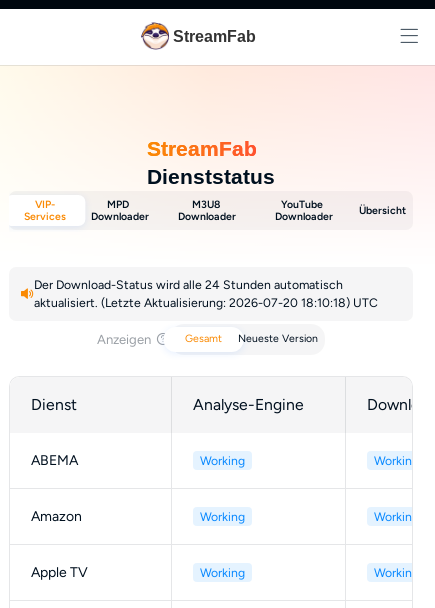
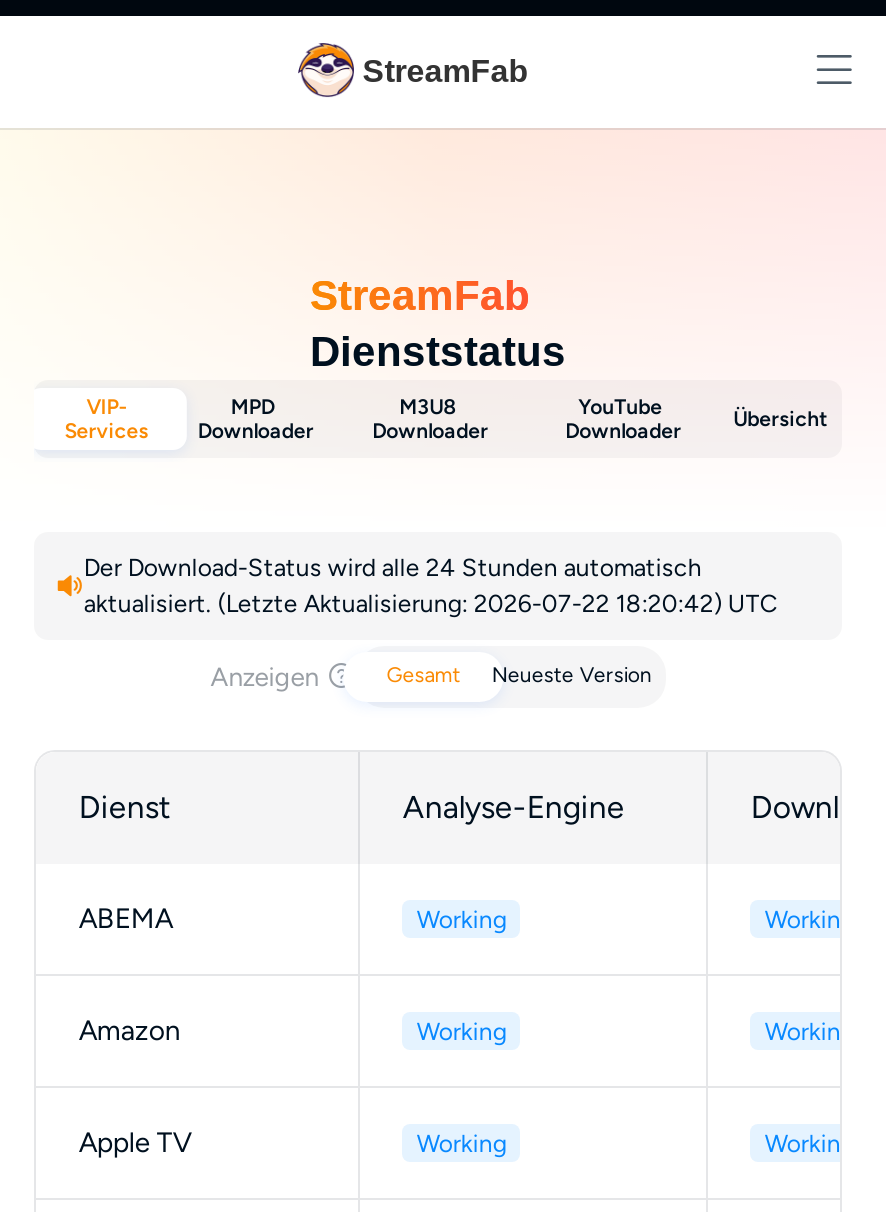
- aktualisiert. (Letzte Aktualisierung: 2026-07-20 18:10:18) UTC
+ aktualisiert. (Letzte Aktualisierung: 2026-07-22 18:20:42) UTC
